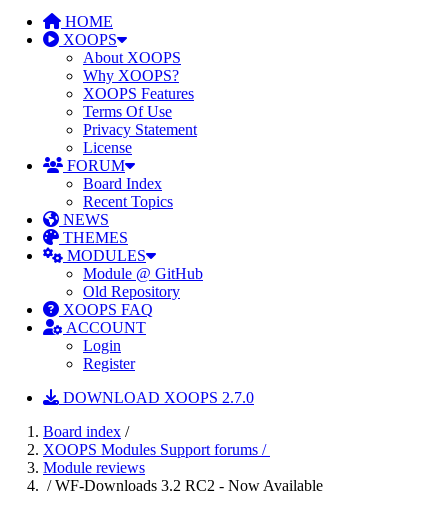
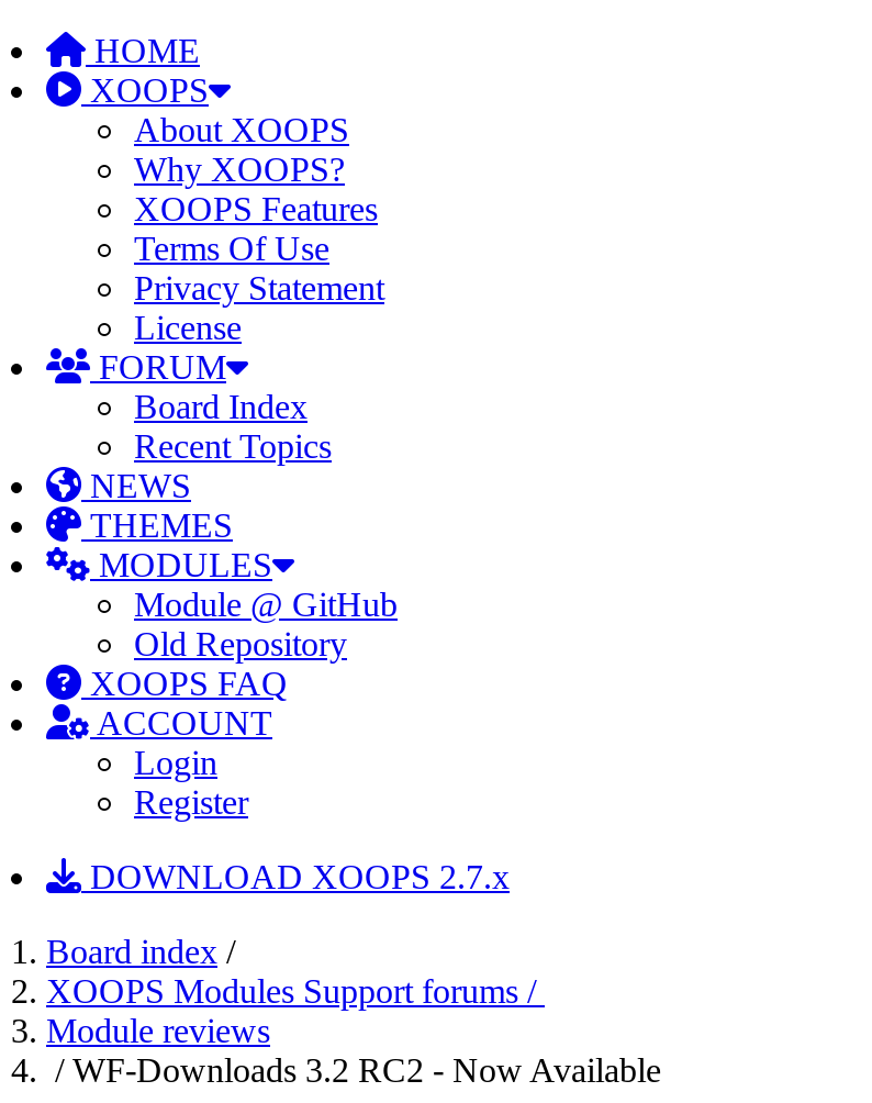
- DOWNLOAD XOOPS 2.7.0
+ DOWNLOAD XOOPS 2.7.x
